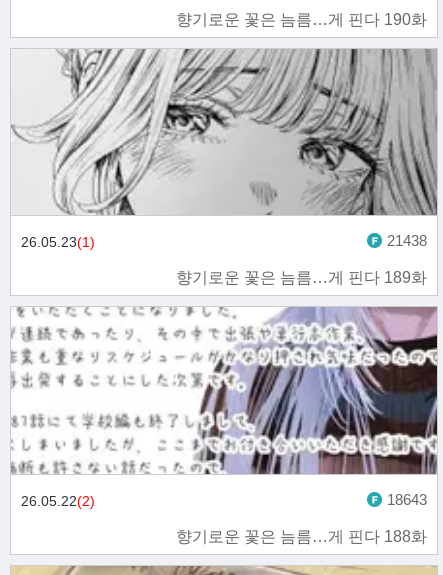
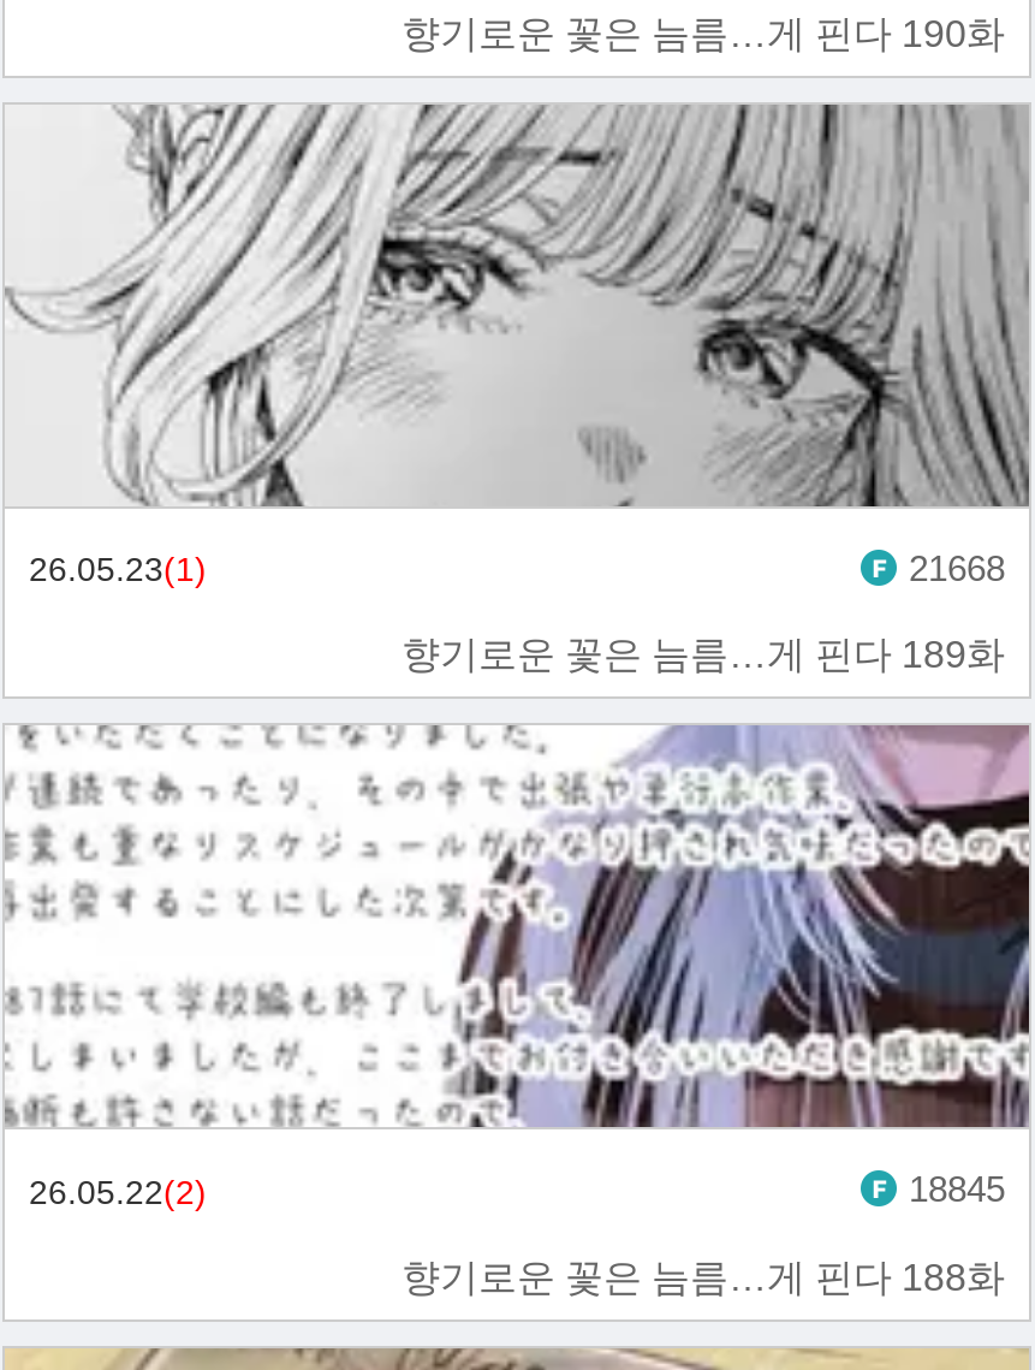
- 21438
+ 21668

- 18643
+ 18845
